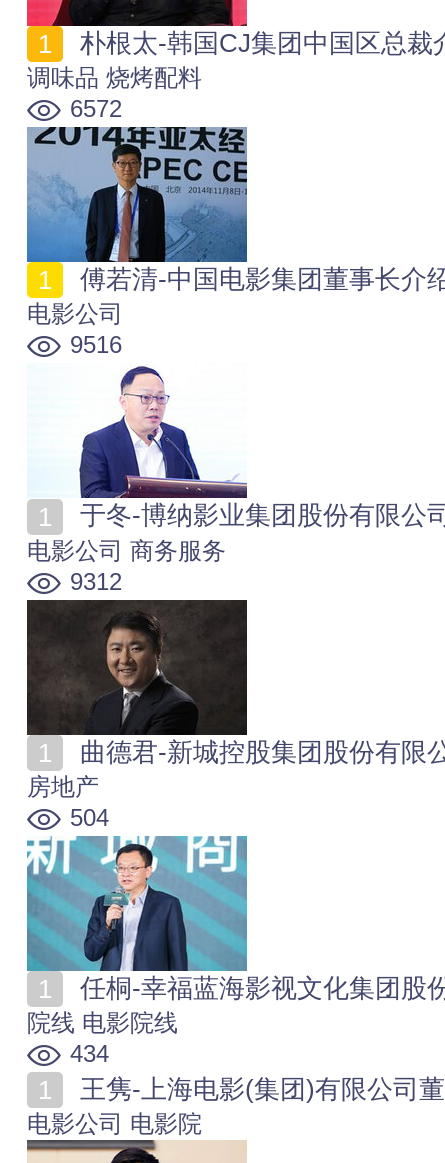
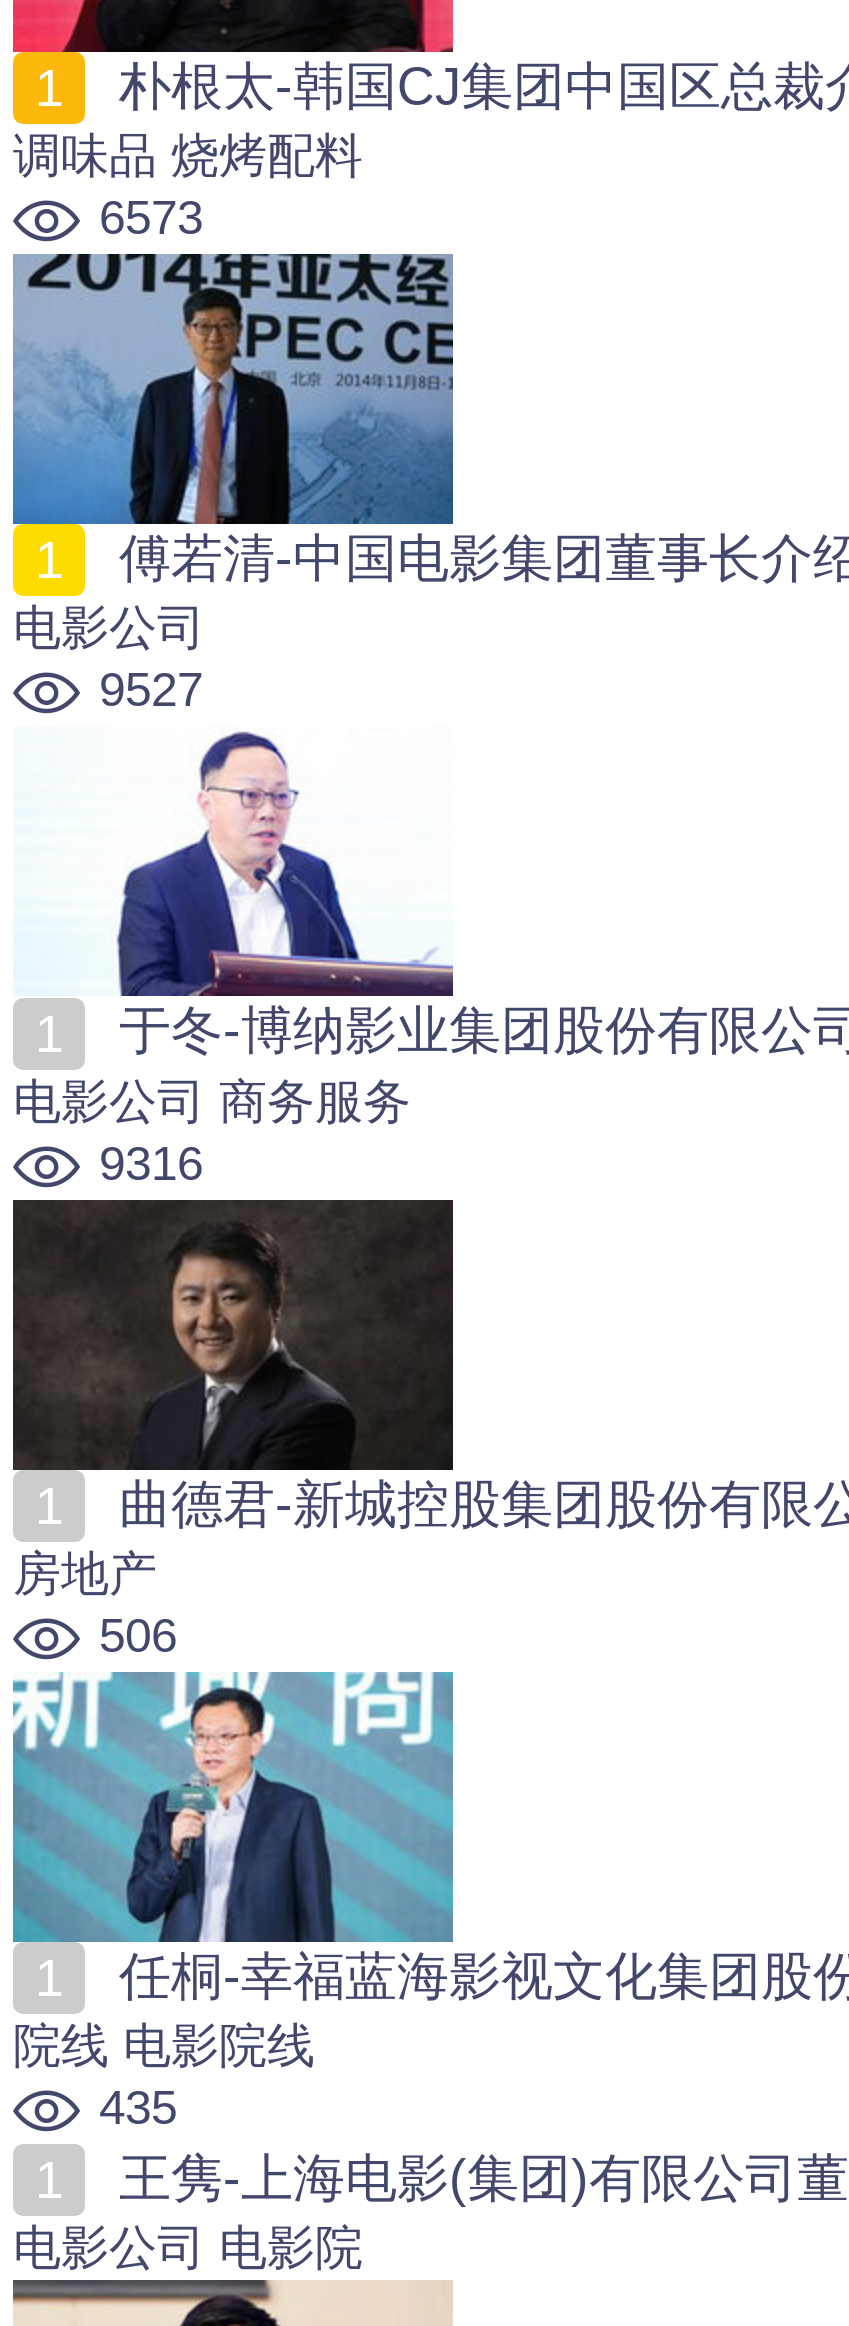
- 6572
+ 6573

- 9516
+ 9527

- 9312
+ 9316

- 504
+ 506

- 434
+ 435
